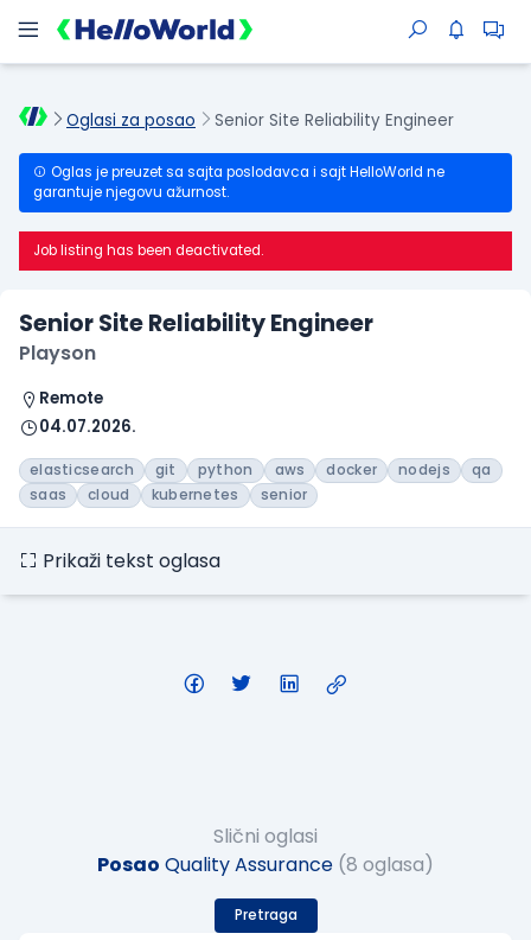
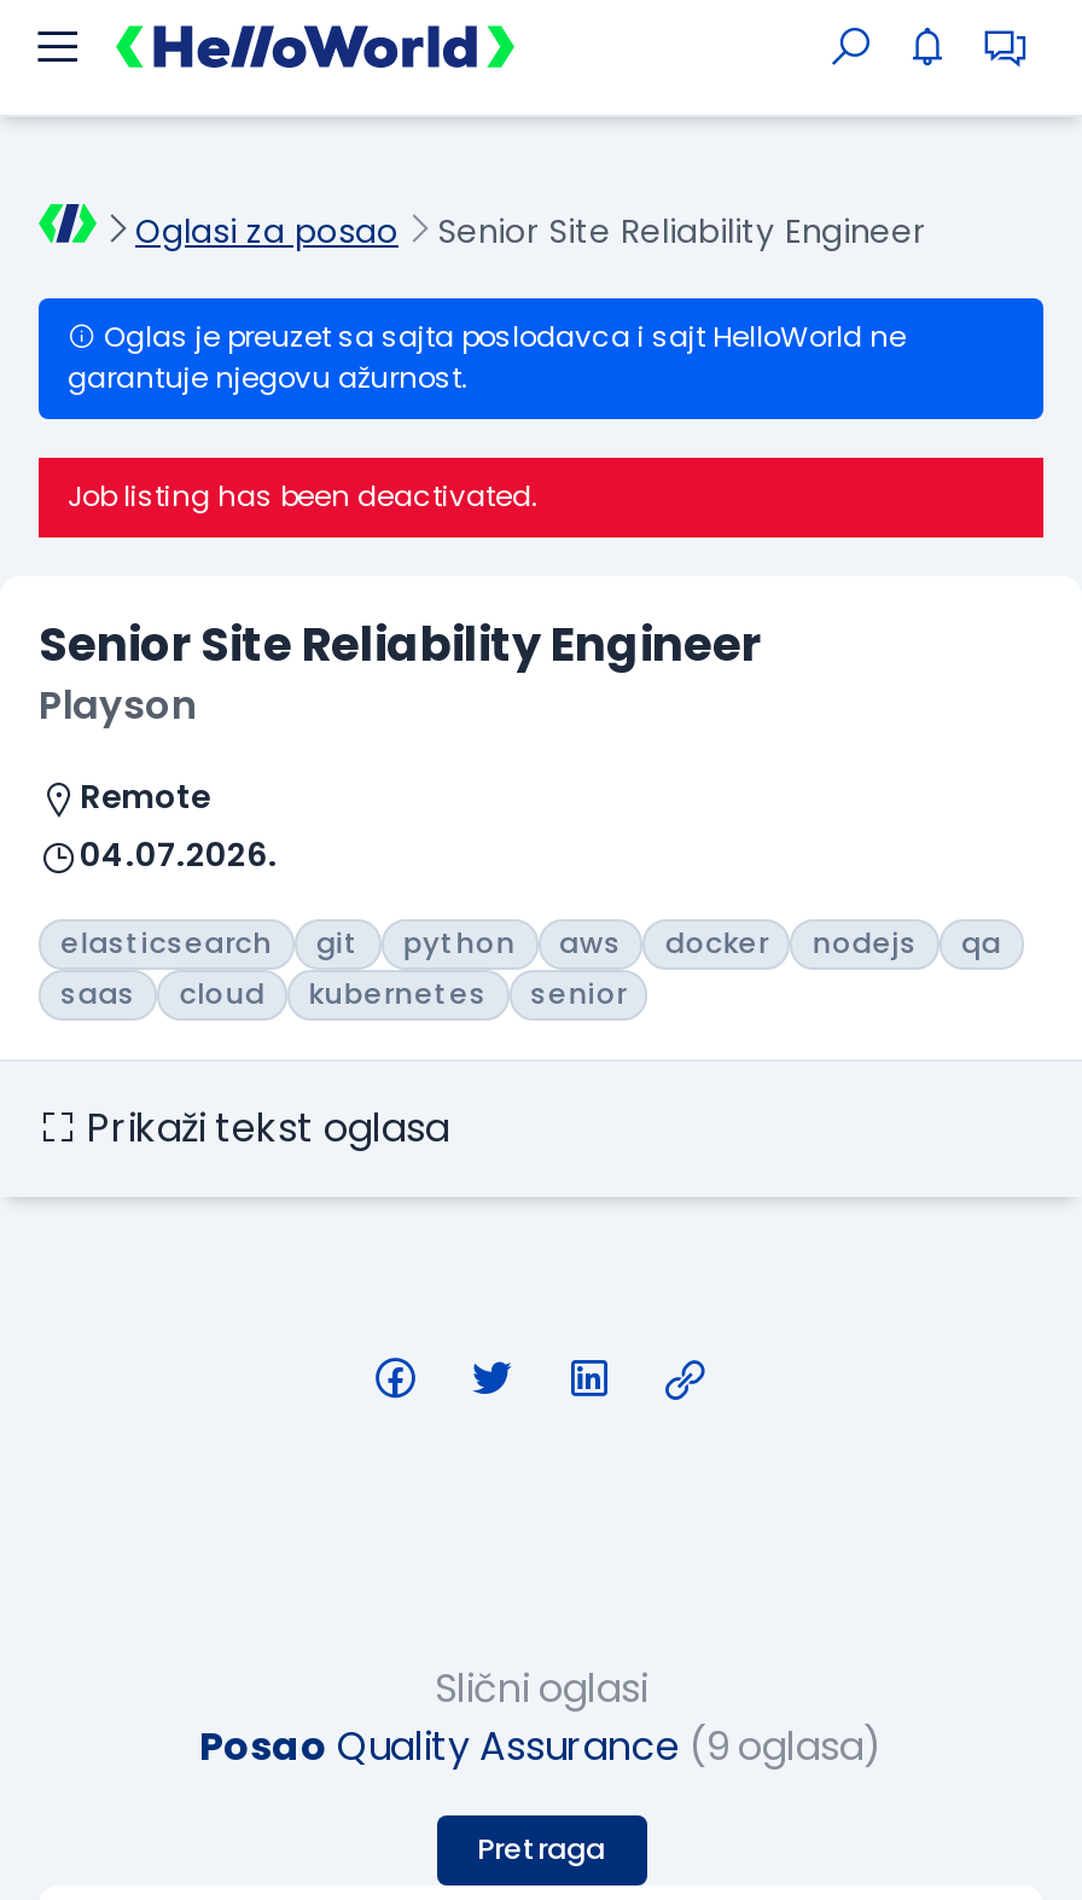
- Posao Quality Assurance (8 oglasa)
+ Posao Quality Assurance (9 oglasa)
